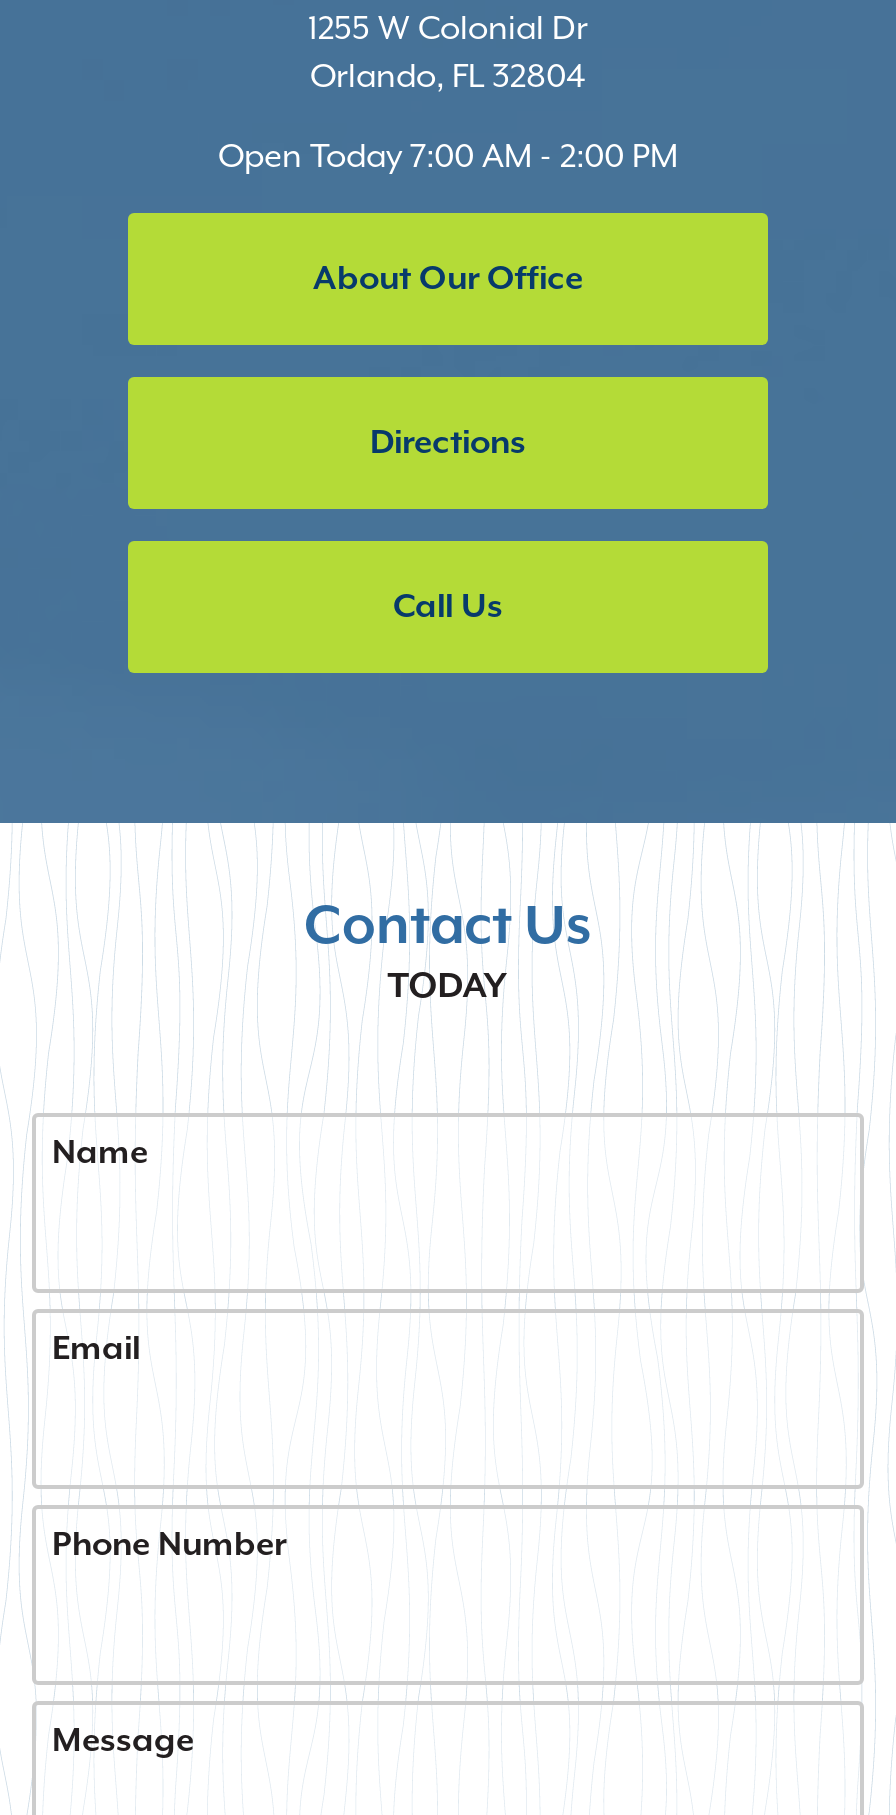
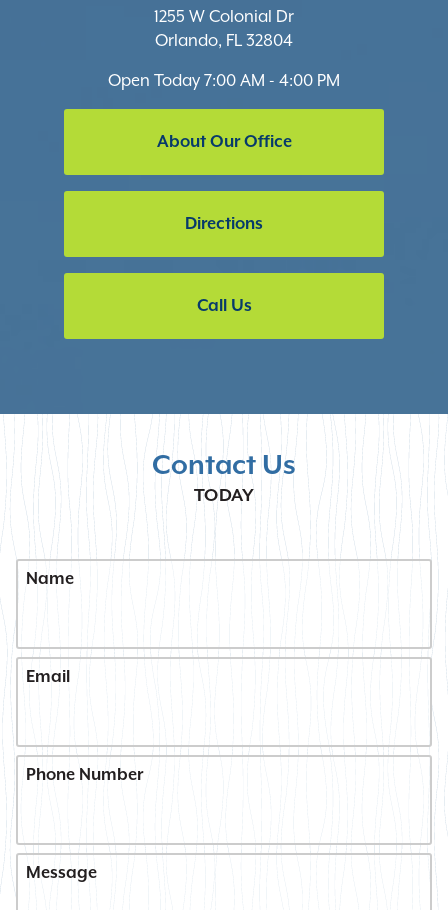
- Open Today 7:00 AM - 2:00 PM
+ Open Today 7:00 AM - 4:00 PM
